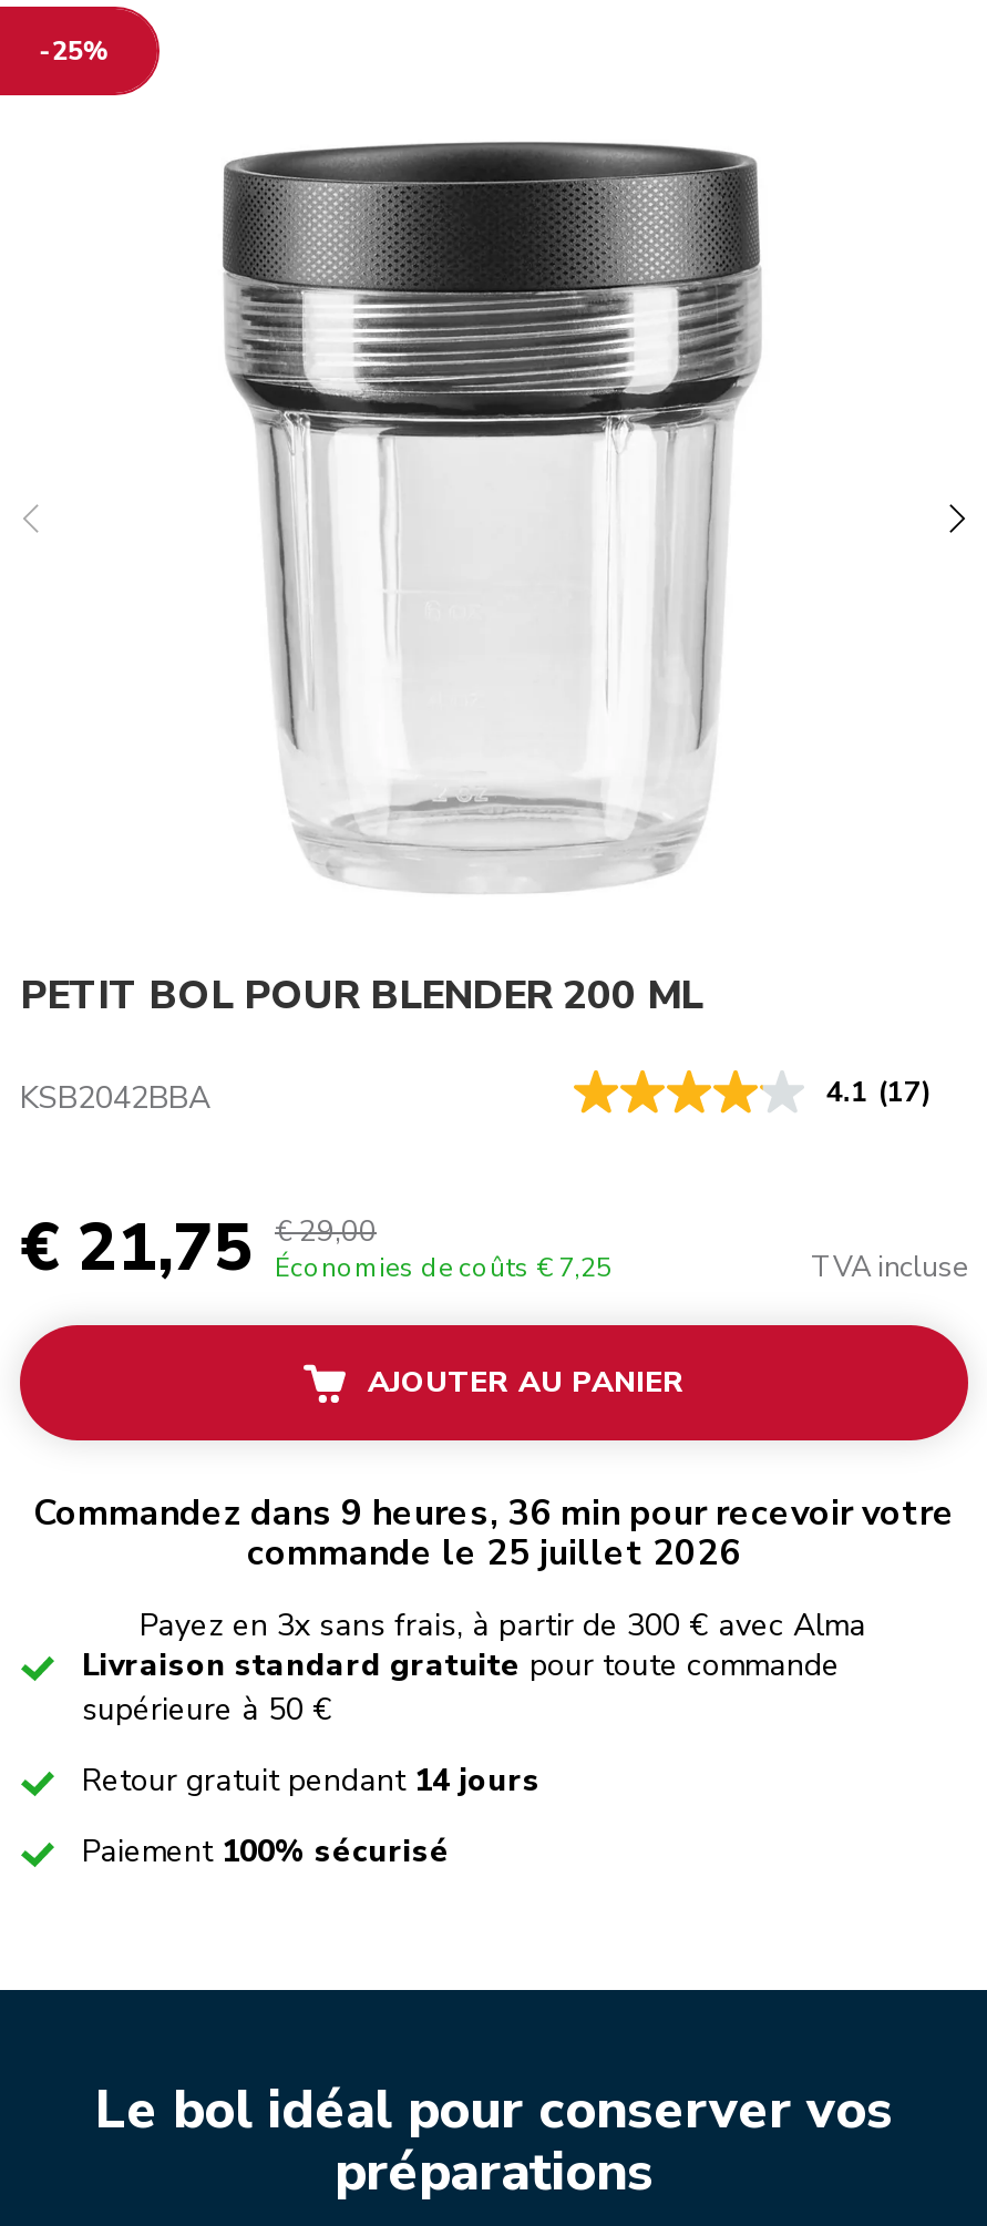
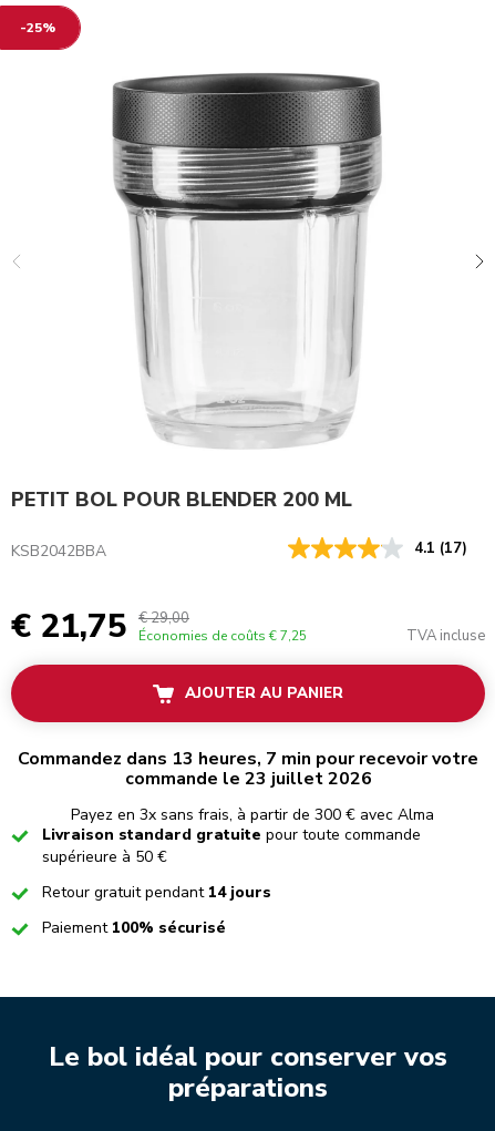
- Commandez dans 9 heures, 36 min pour recevoir votre
+ Commandez dans 13 heures, 7 min pour recevoir votre

- commande le 25 juillet 2026
+ commande le 23 juillet 2026
